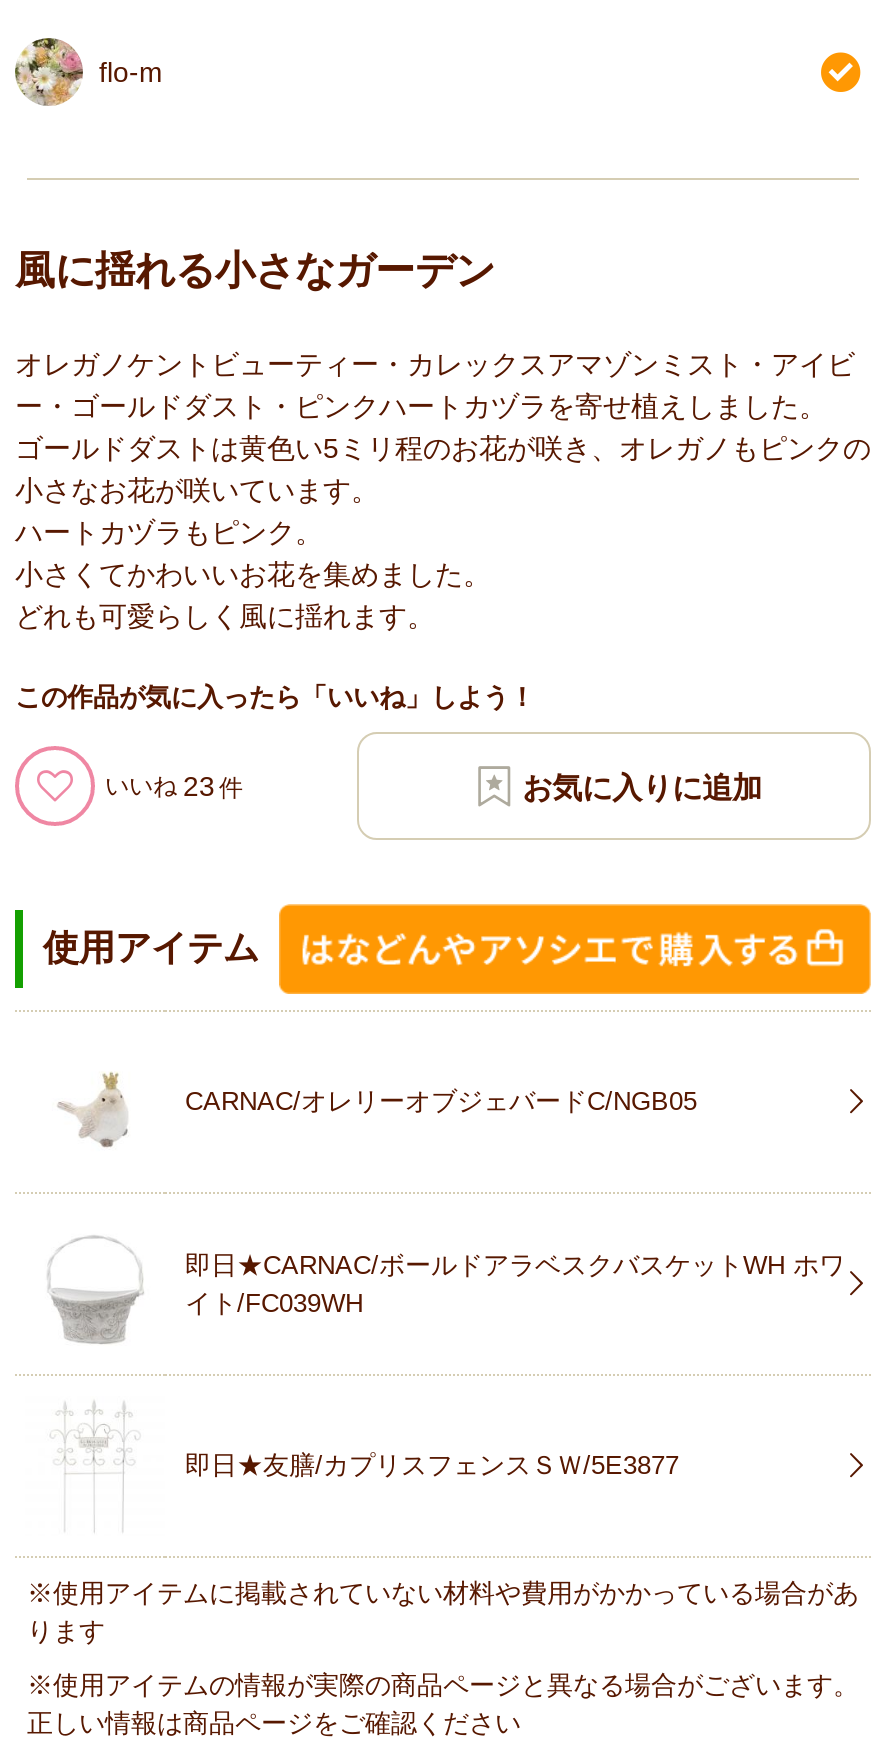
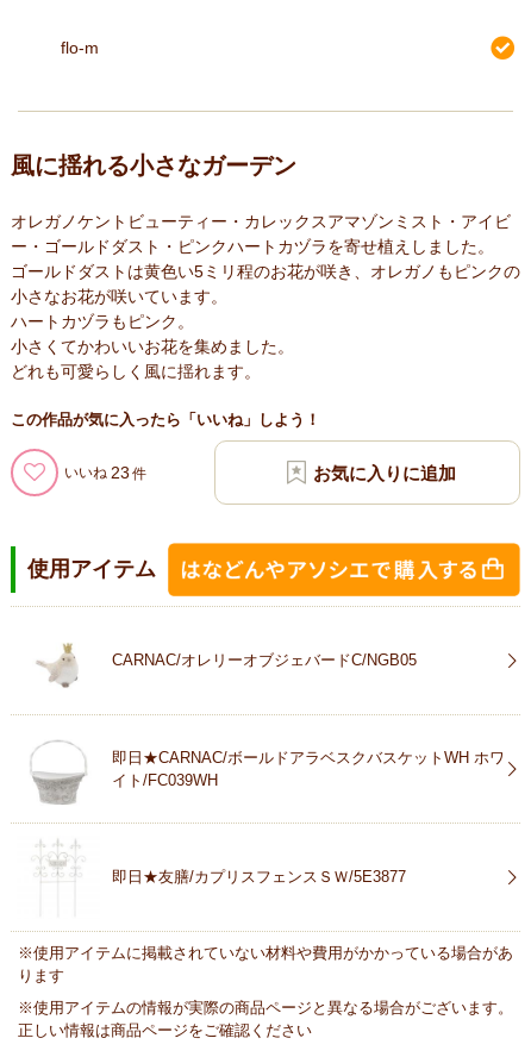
- [image]
